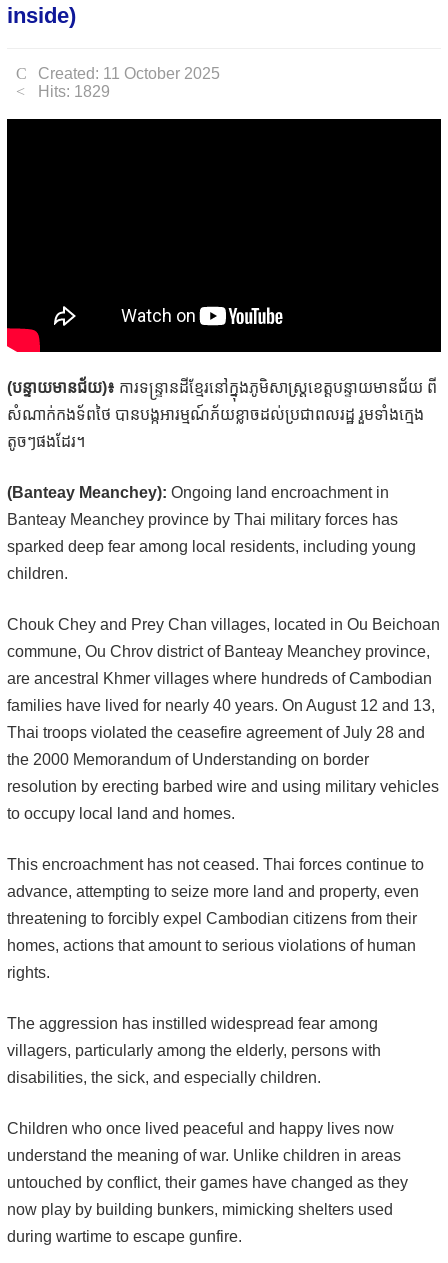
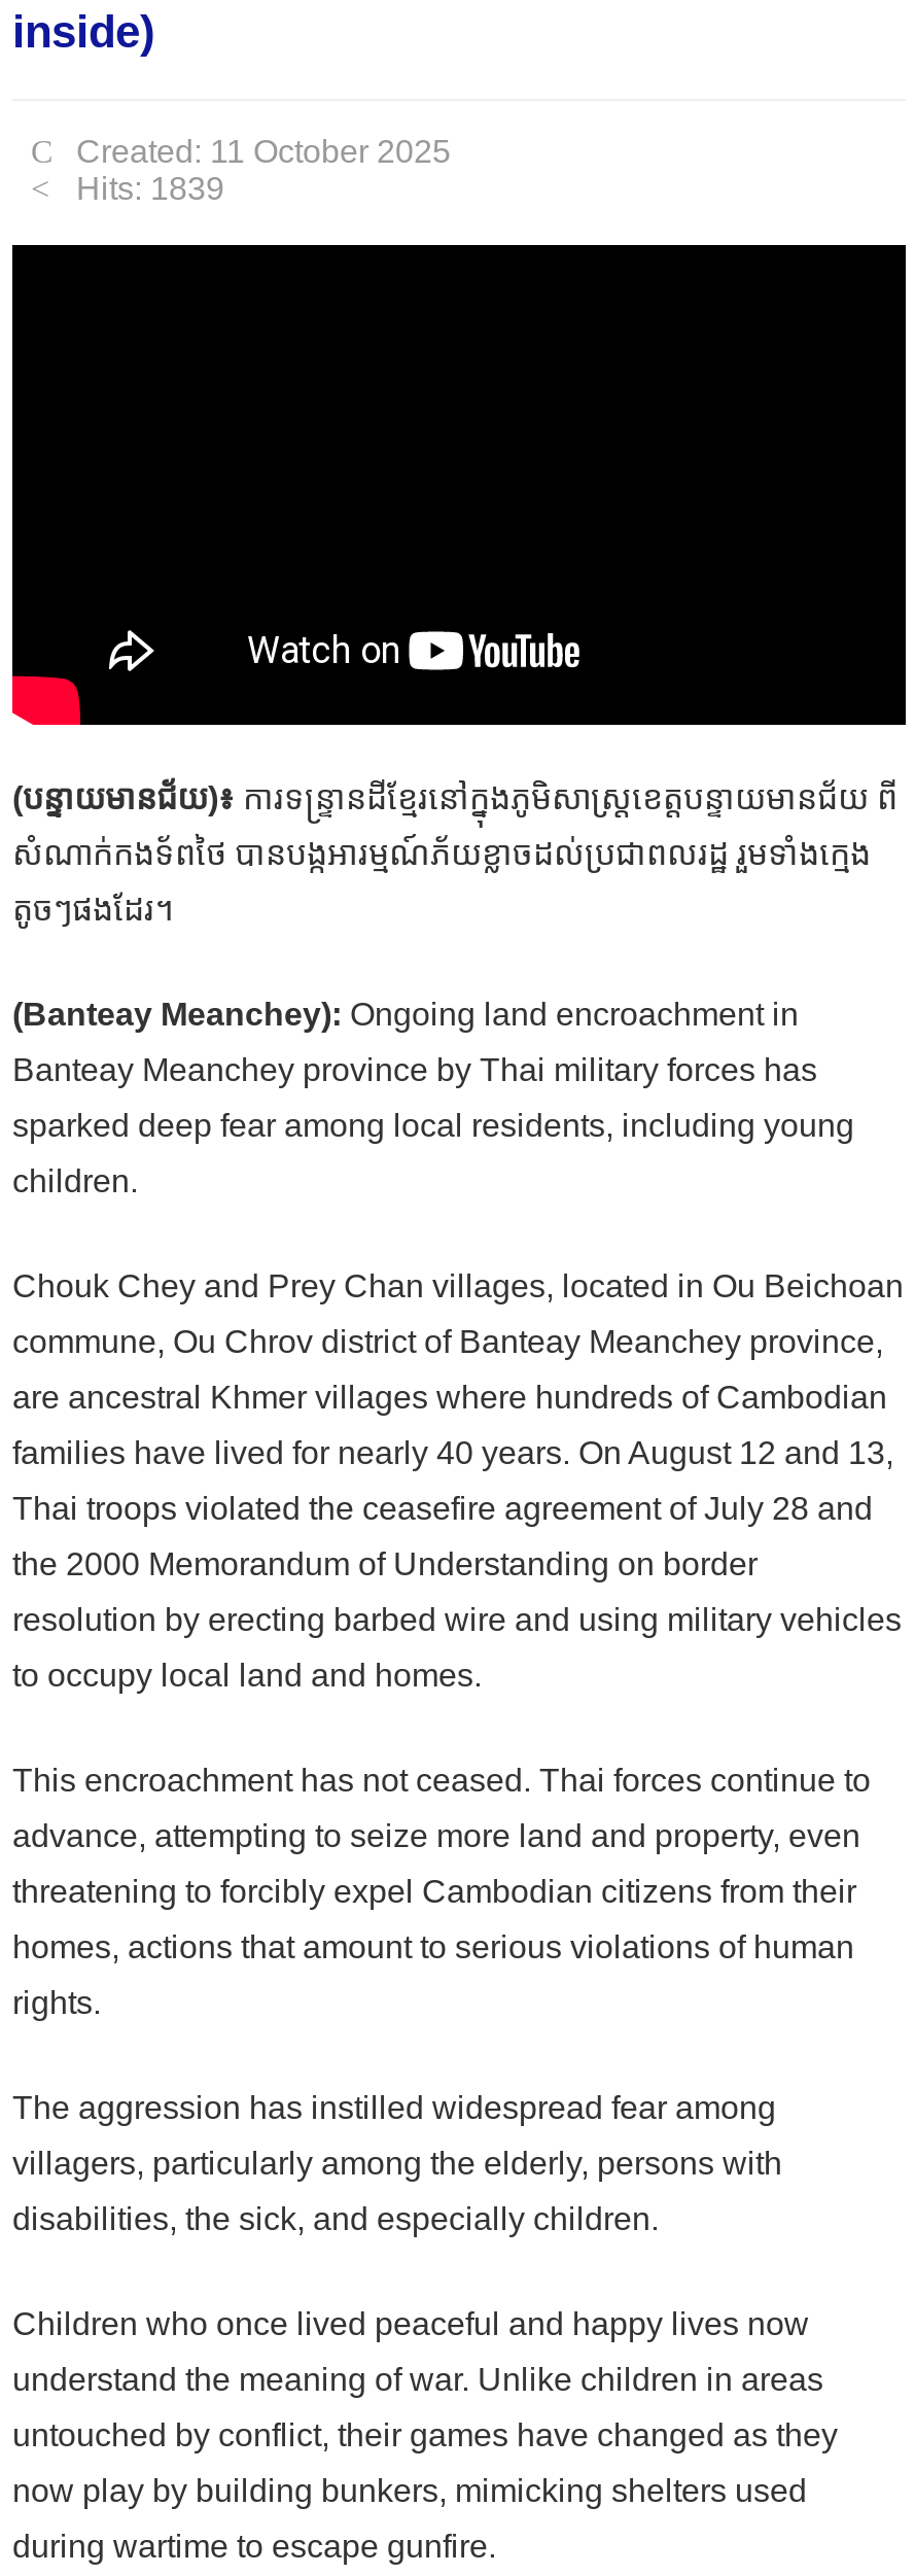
- Hits: 1829
+ Hits: 1839
